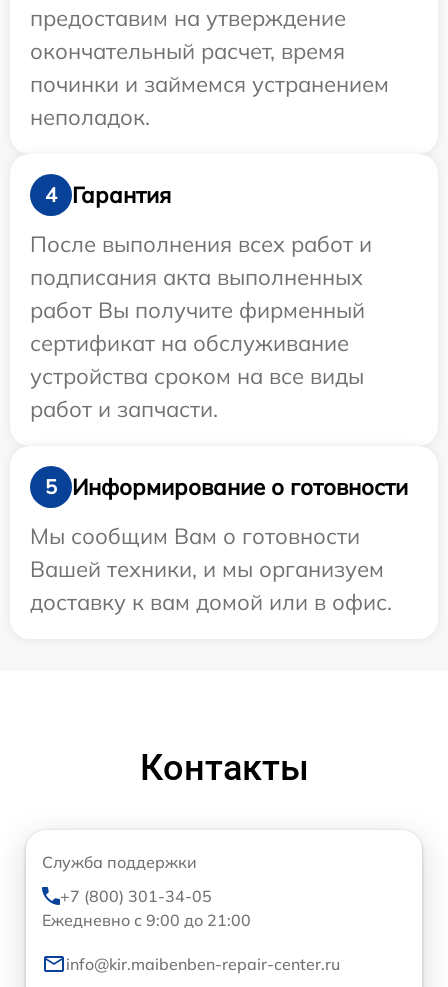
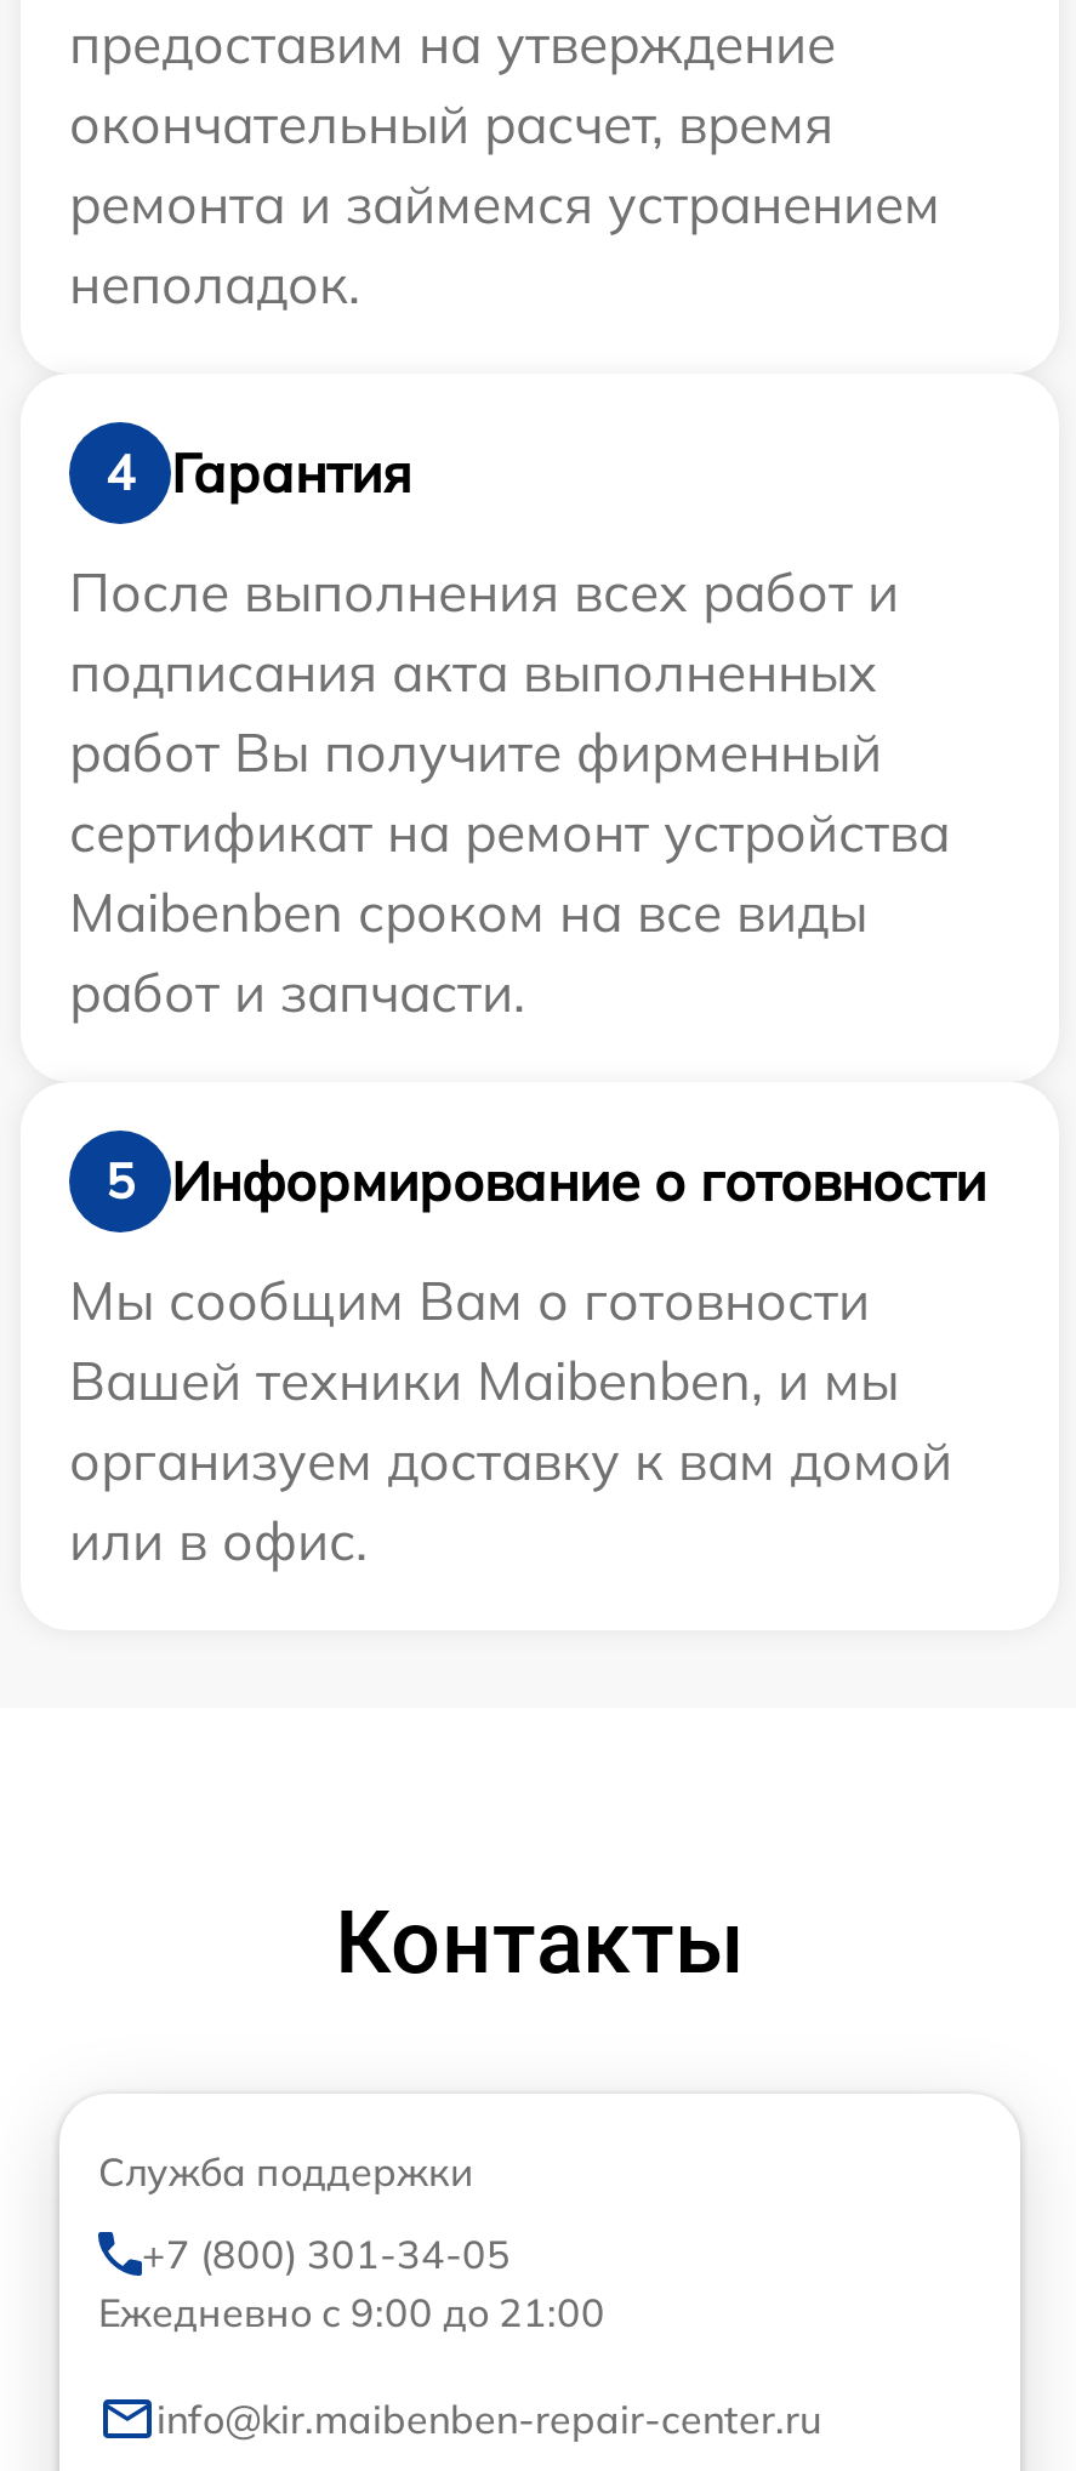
- починки и займемся устранением
+ ремонта и займемся устранением

- сертификат на обслуживание
- устройства сроком на все виды
+ сертификат на ремонт устройства
+ Maibenben сроком на все виды

- Вашей техники, и мы организуем
- доставку к вам домой или в офис.
+ Вашей техники Maibenben, и мы
+ организуем доставку к вам домой
+ или в офис.
